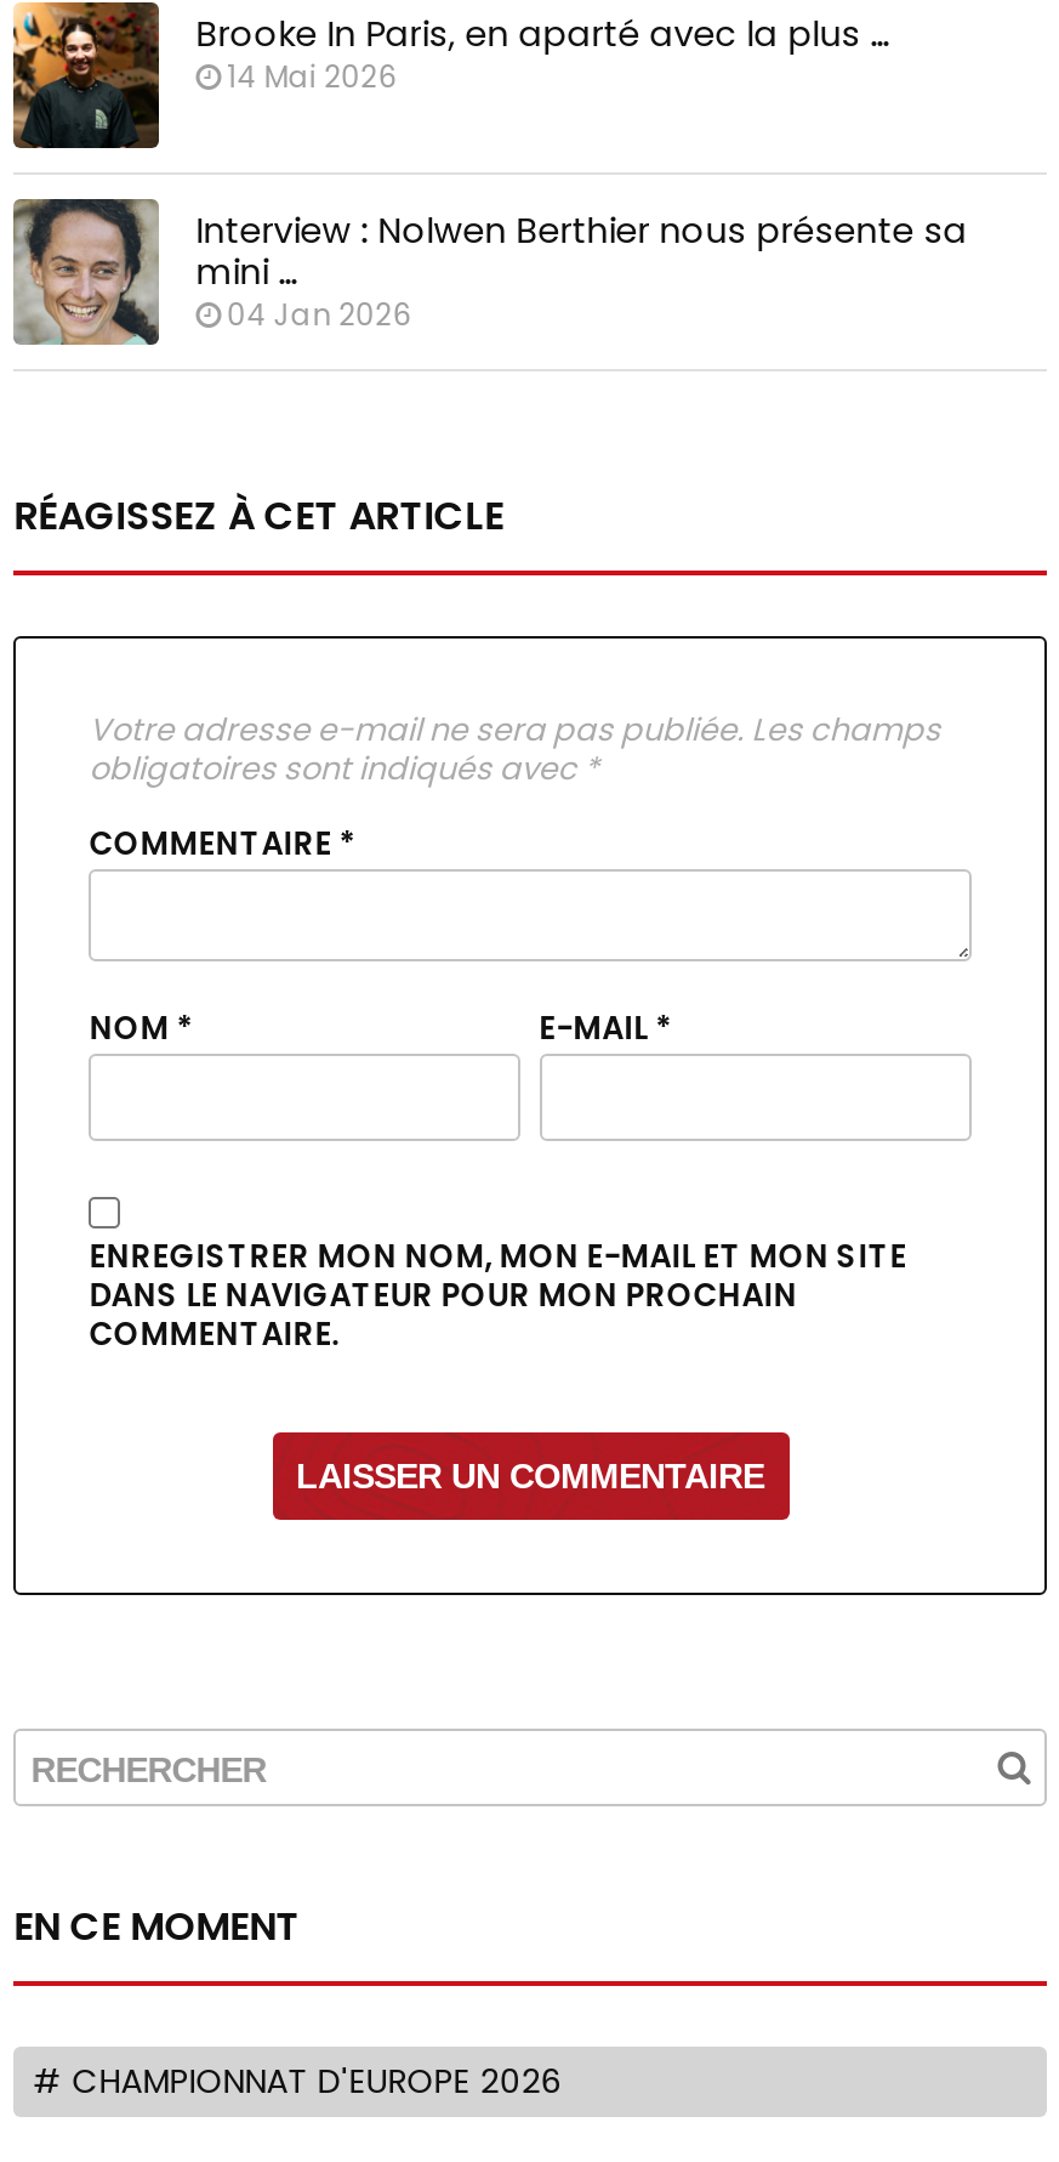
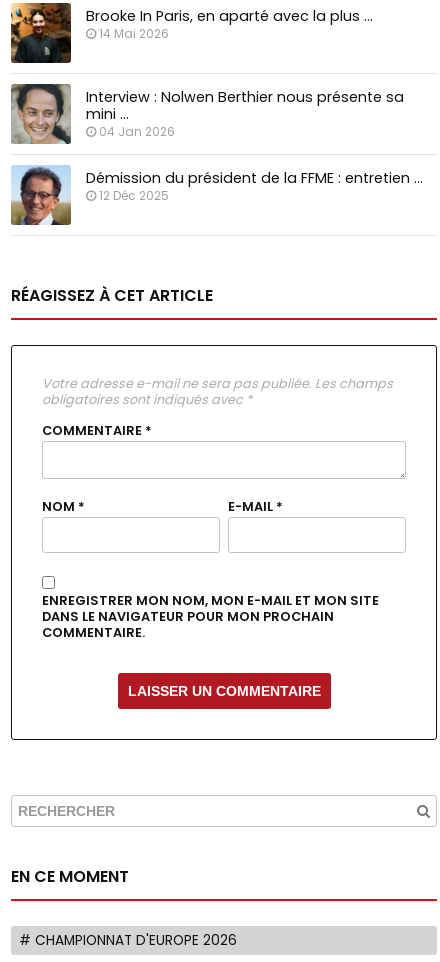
+ [image]
+ Démission du président de la FFME : entretien …
+ 12 Déc 2025
